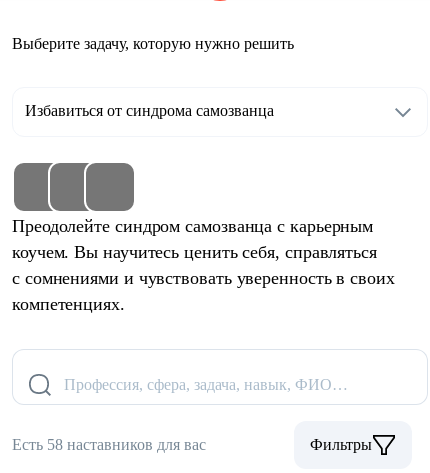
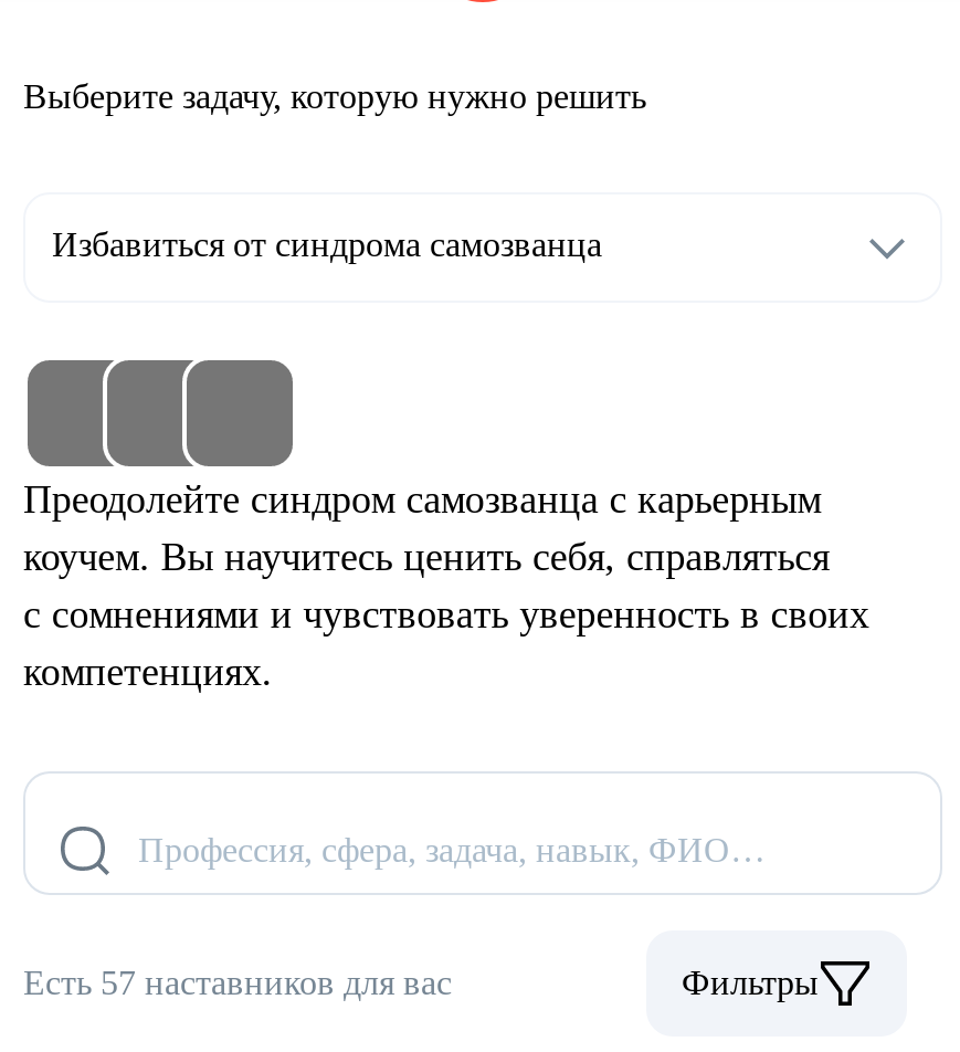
- Есть 58 наставников для вас
+ Есть 57 наставников для вас
